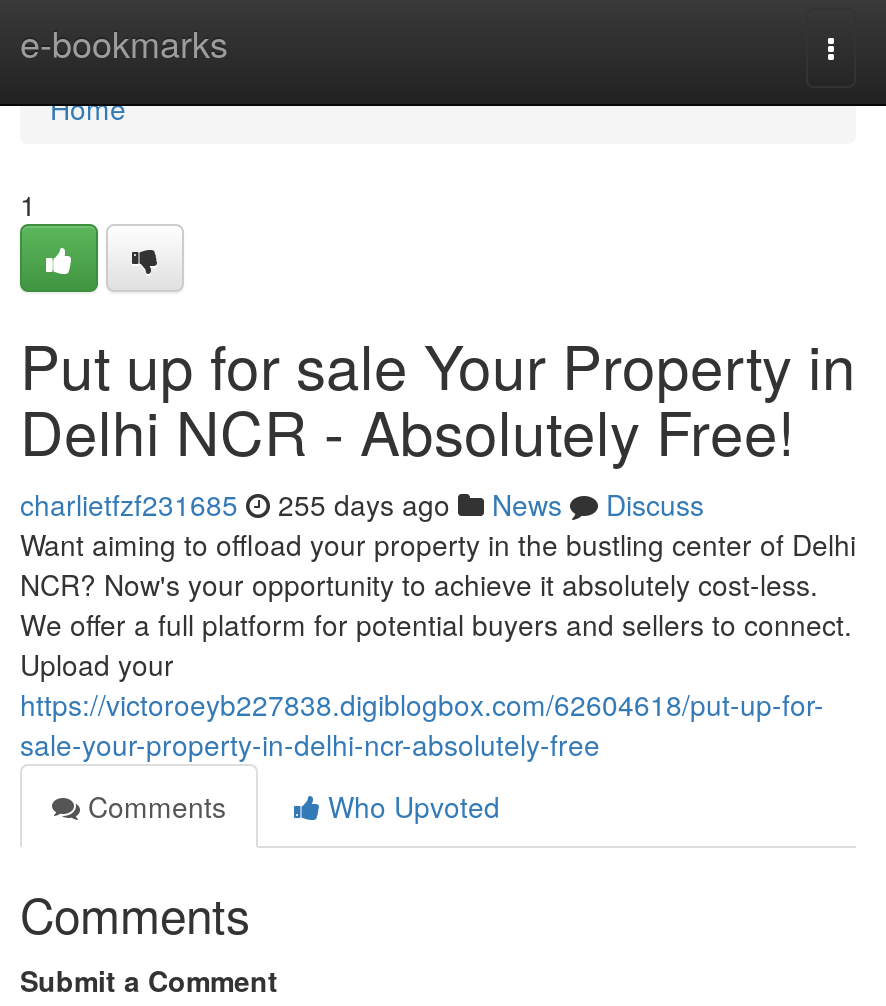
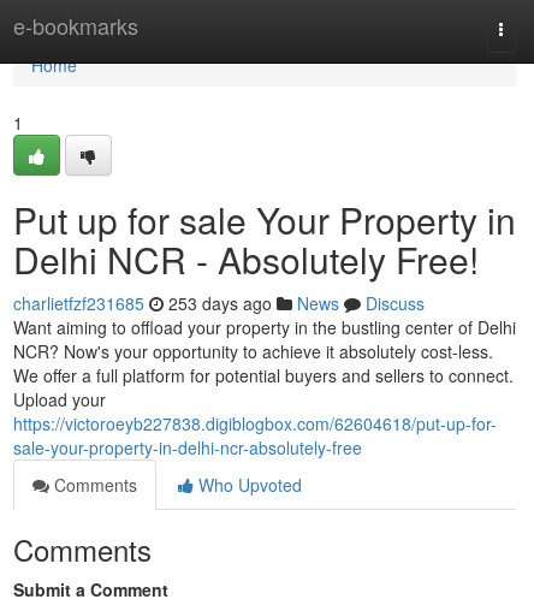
- charlietfzf231685 255 days ago News Discuss
+ charlietfzf231685 253 days ago News Discuss
